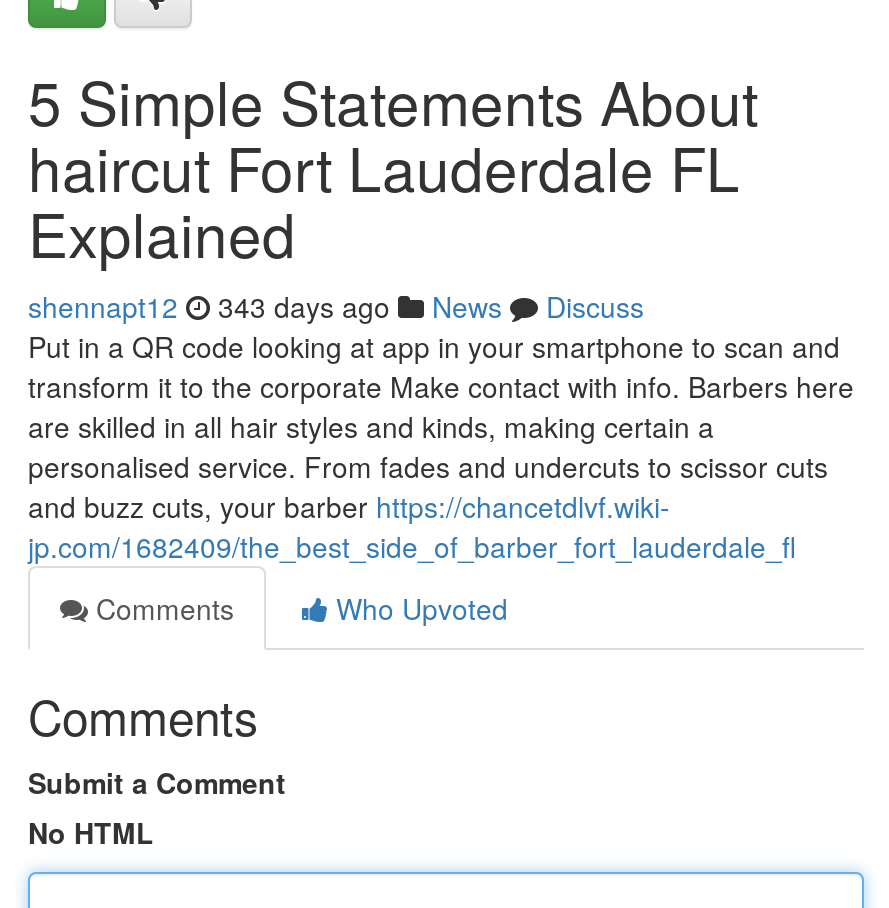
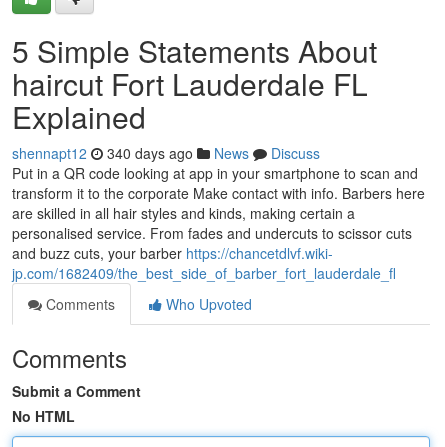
- shennapt12 343 days ago News Discuss
+ shennapt12 340 days ago News Discuss
